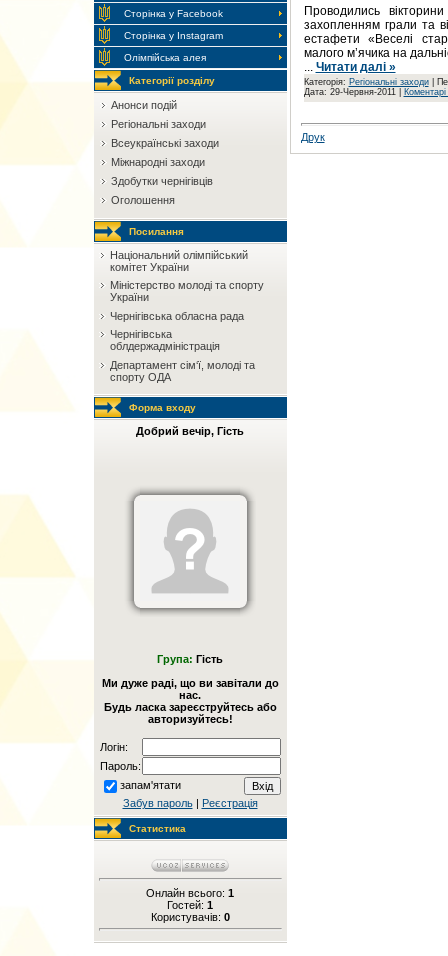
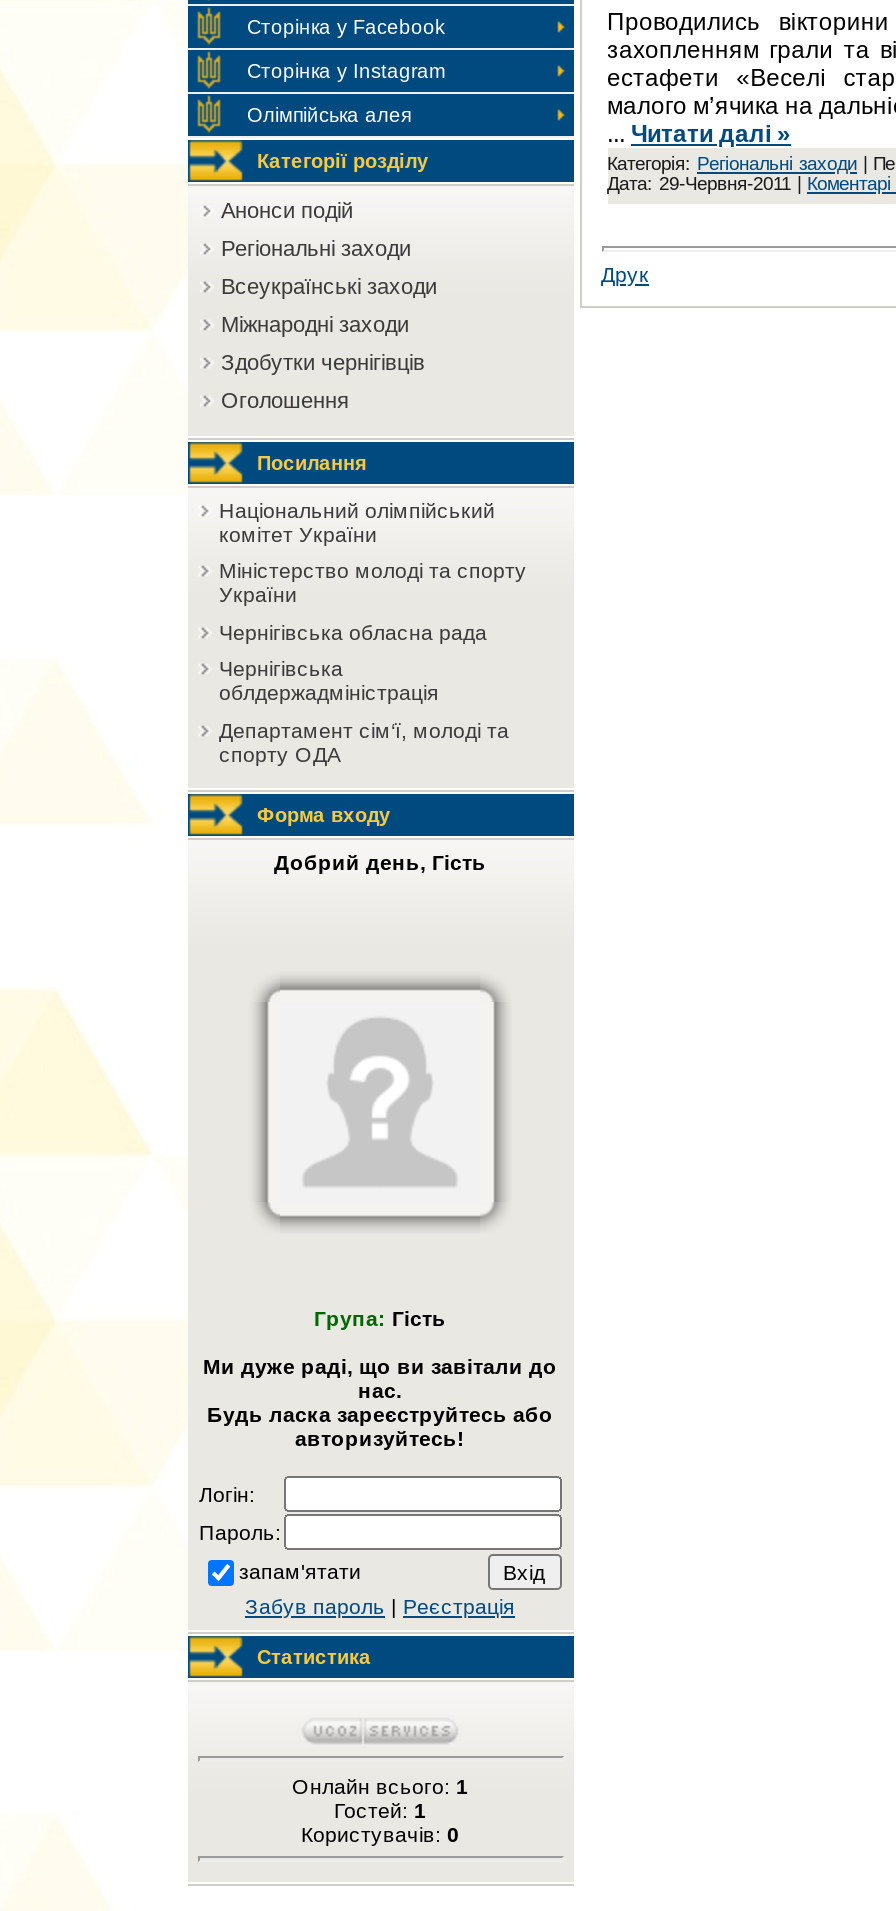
- Добрий вечір, Гість
+ Добрий день, Гість
